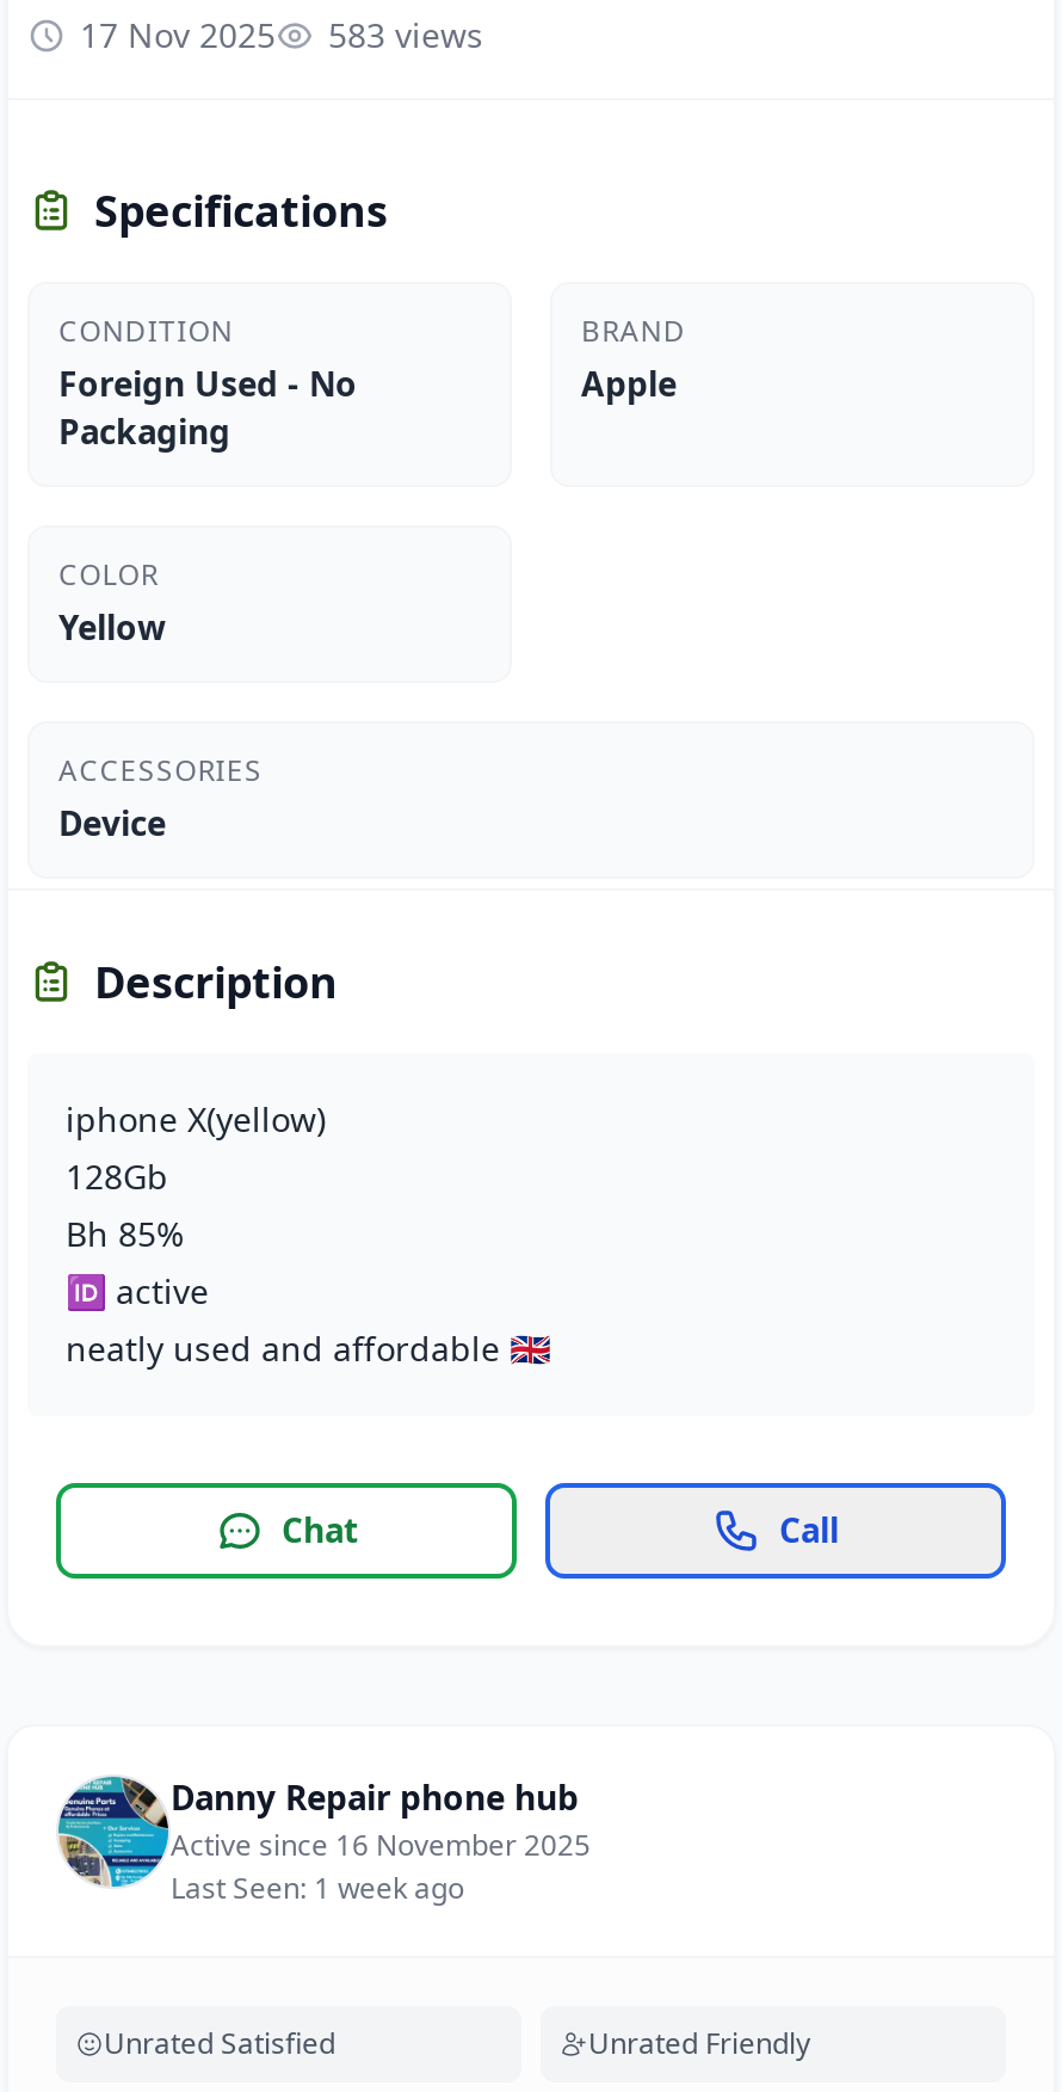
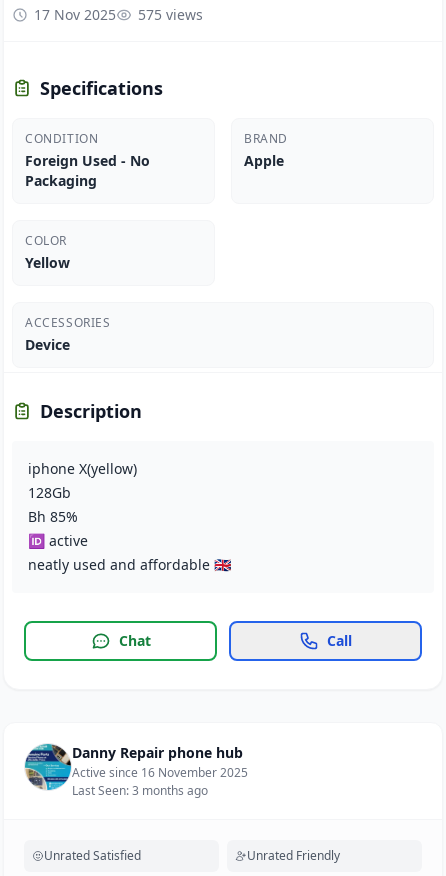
- 17 Nov 2025 583 views
+ 17 Nov 2025 575 views

- Last Seen: 1 week ago
+ Last Seen: 3 months ago
